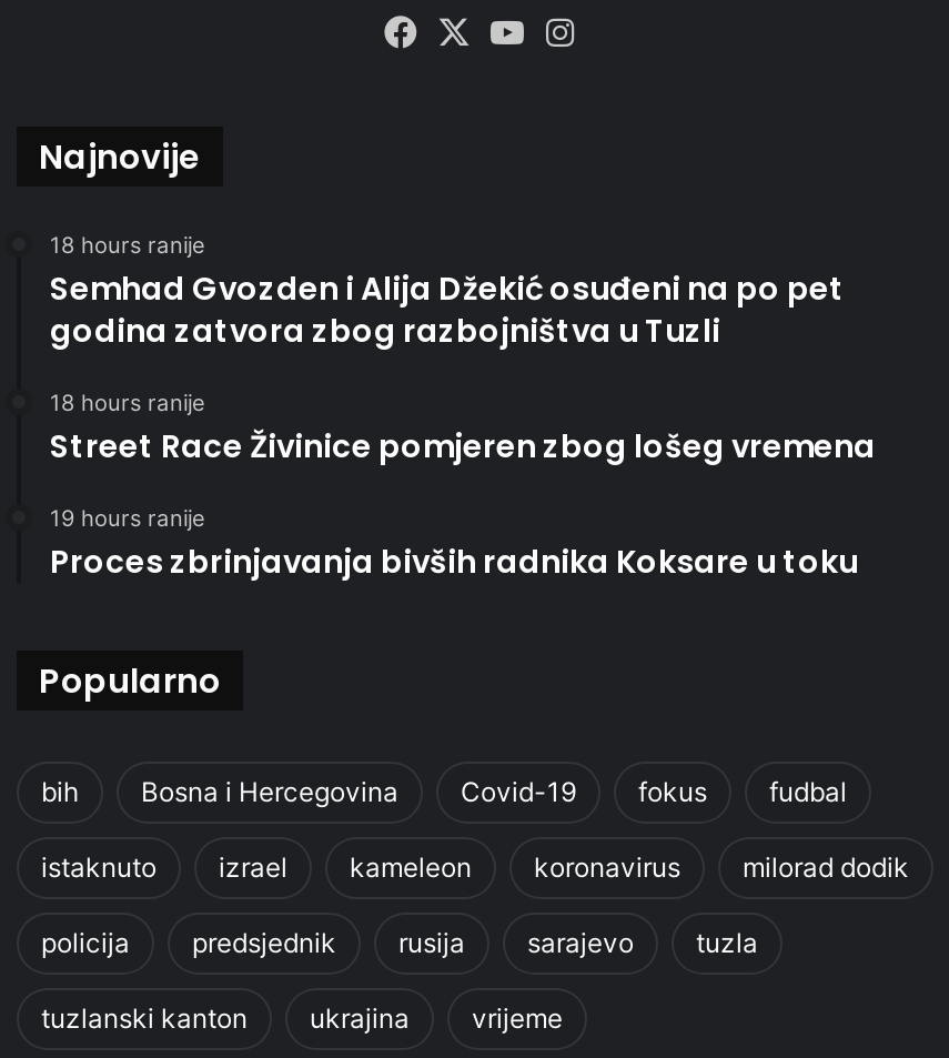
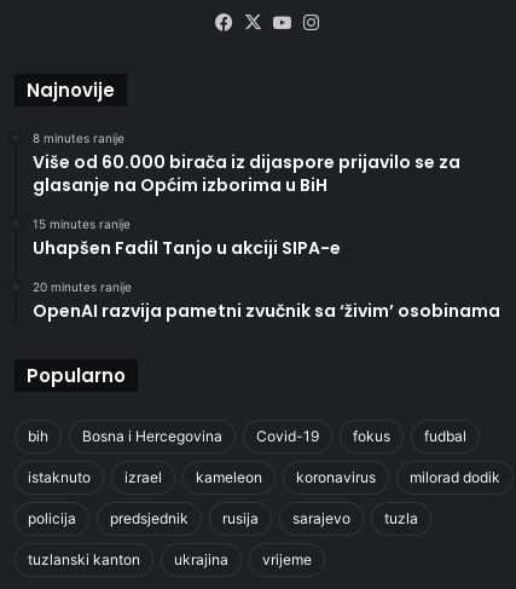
- 18 hours ranije
- Semhad Gvozden i Alija Džekić osuđeni na po pet
- godina zatvora zbog razbojništva u Tuzli
+ 8 minutes ranije
+ Više od 60.000 birača iz dijaspore prijavilo se za
+ glasanje na Općim izborima u BiH

- 18 hours ranije
- Street Race Živinice pomjeren zbog lošeg vremena
+ 15 minutes ranije
+ Uhapšen Fadil Tanjo u akciji SIPA-e

- 19 hours ranije
- Proces zbrinjavanja bivših radnika Koksare u toku
+ 20 minutes ranije
+ OpenAI razvija pametni zvučnik sa ‘živim’ osobinama
